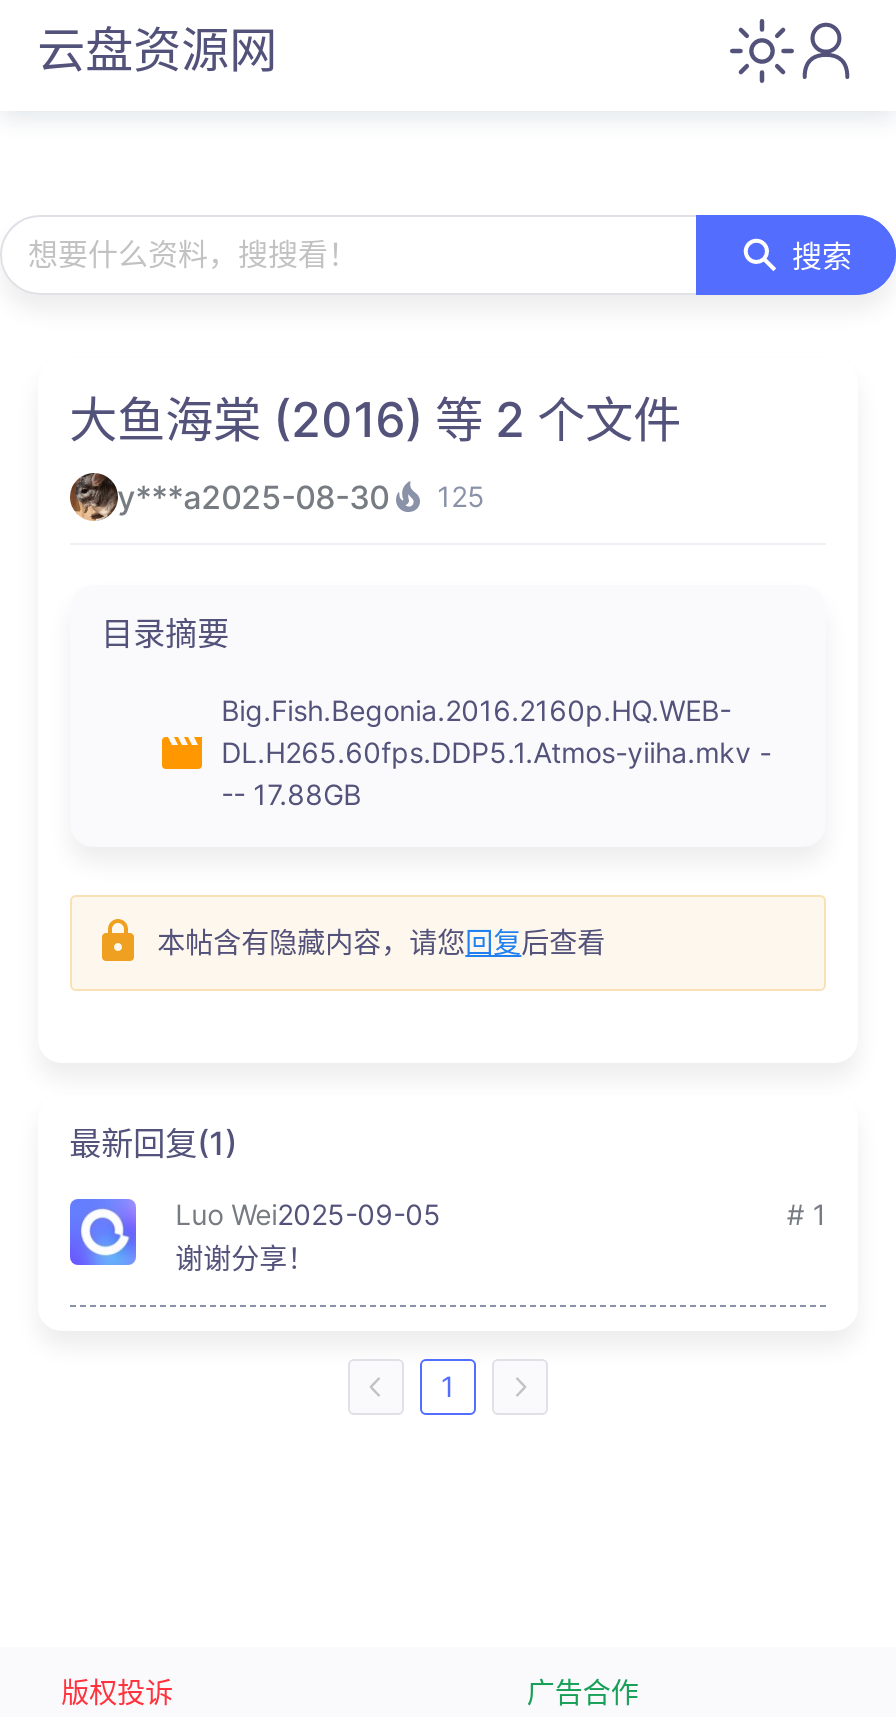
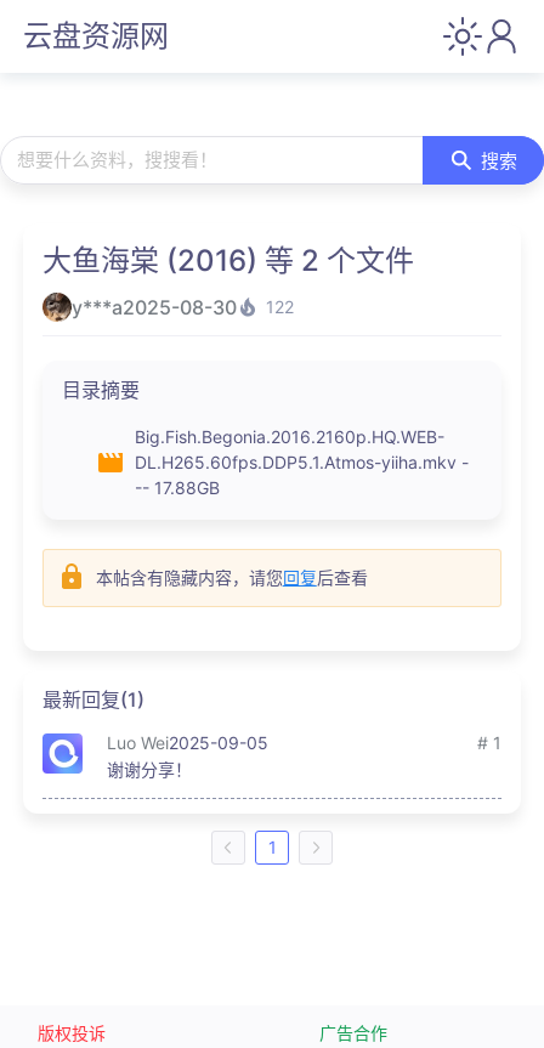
- y***a2025-08-30 125
+ y***a2025-08-30 122
